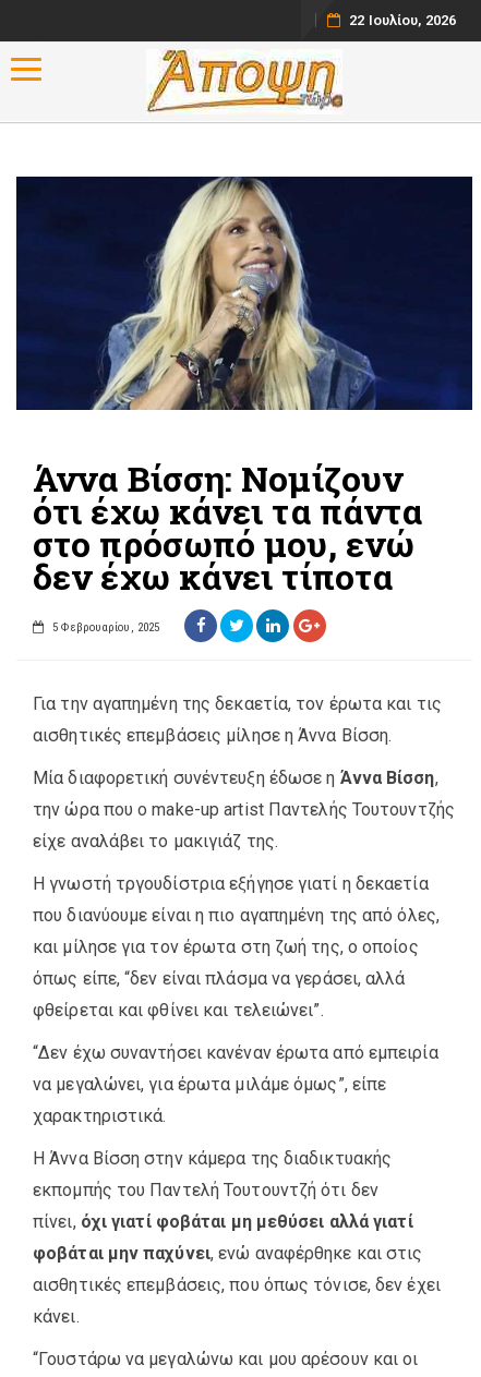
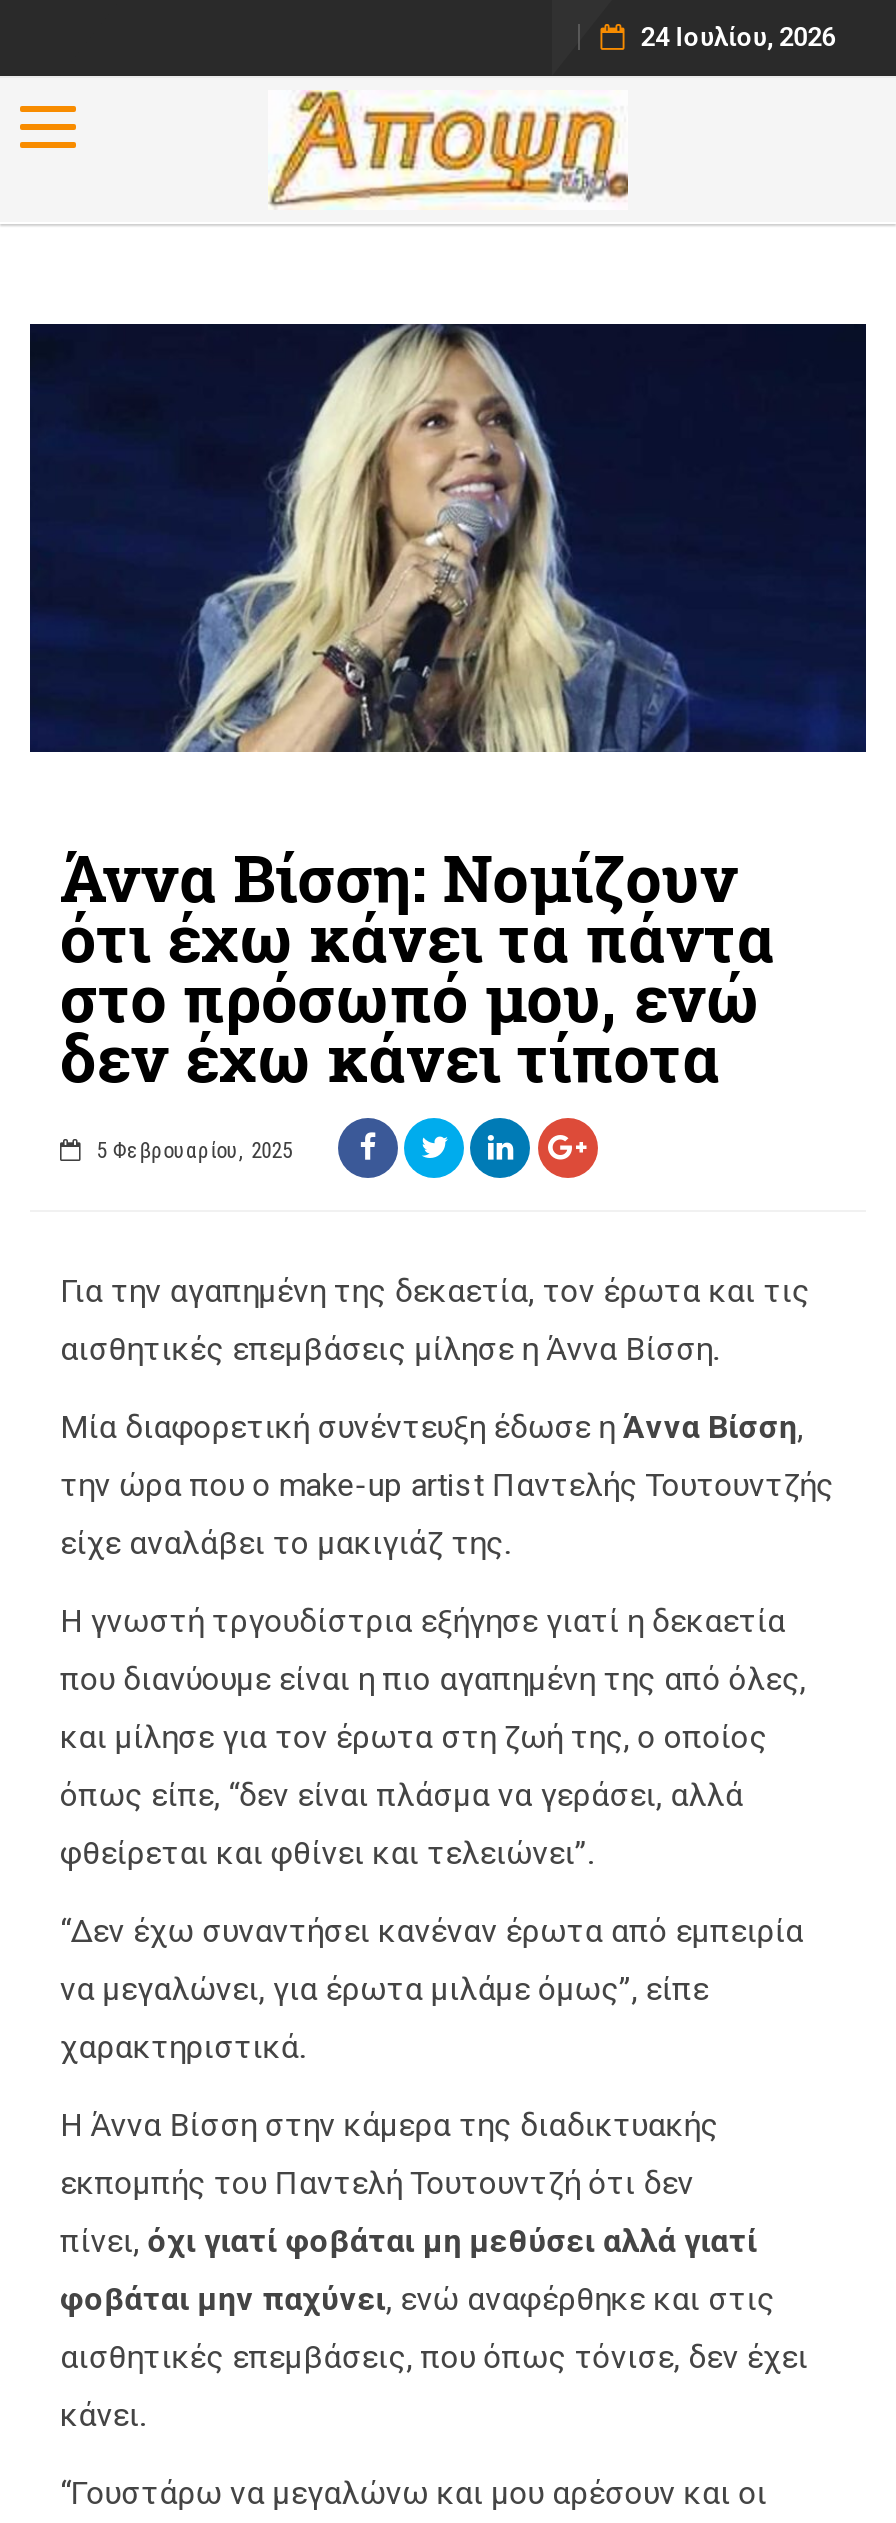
- 22 Ιουλίου, 2026
+ 24 Ιουλίου, 2026
